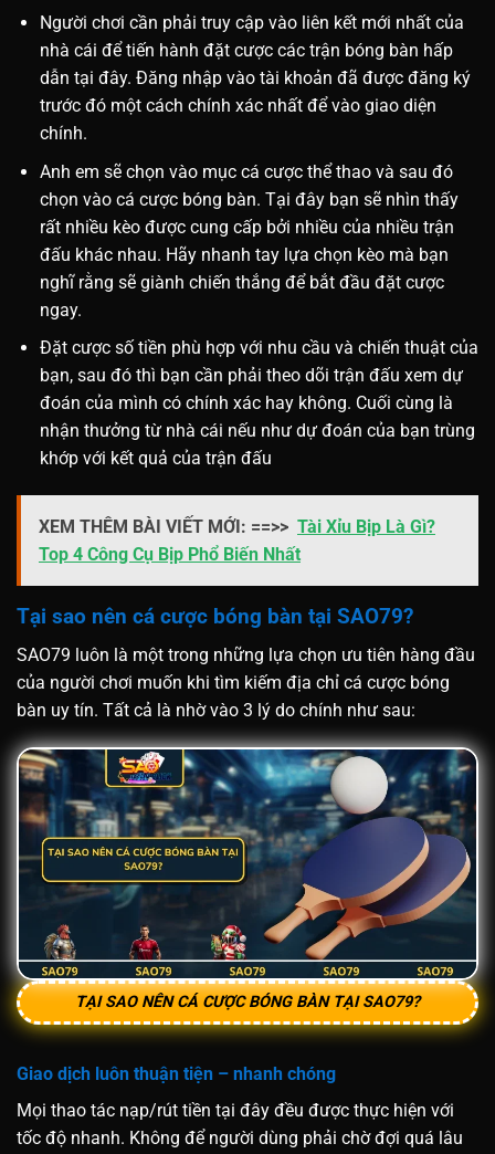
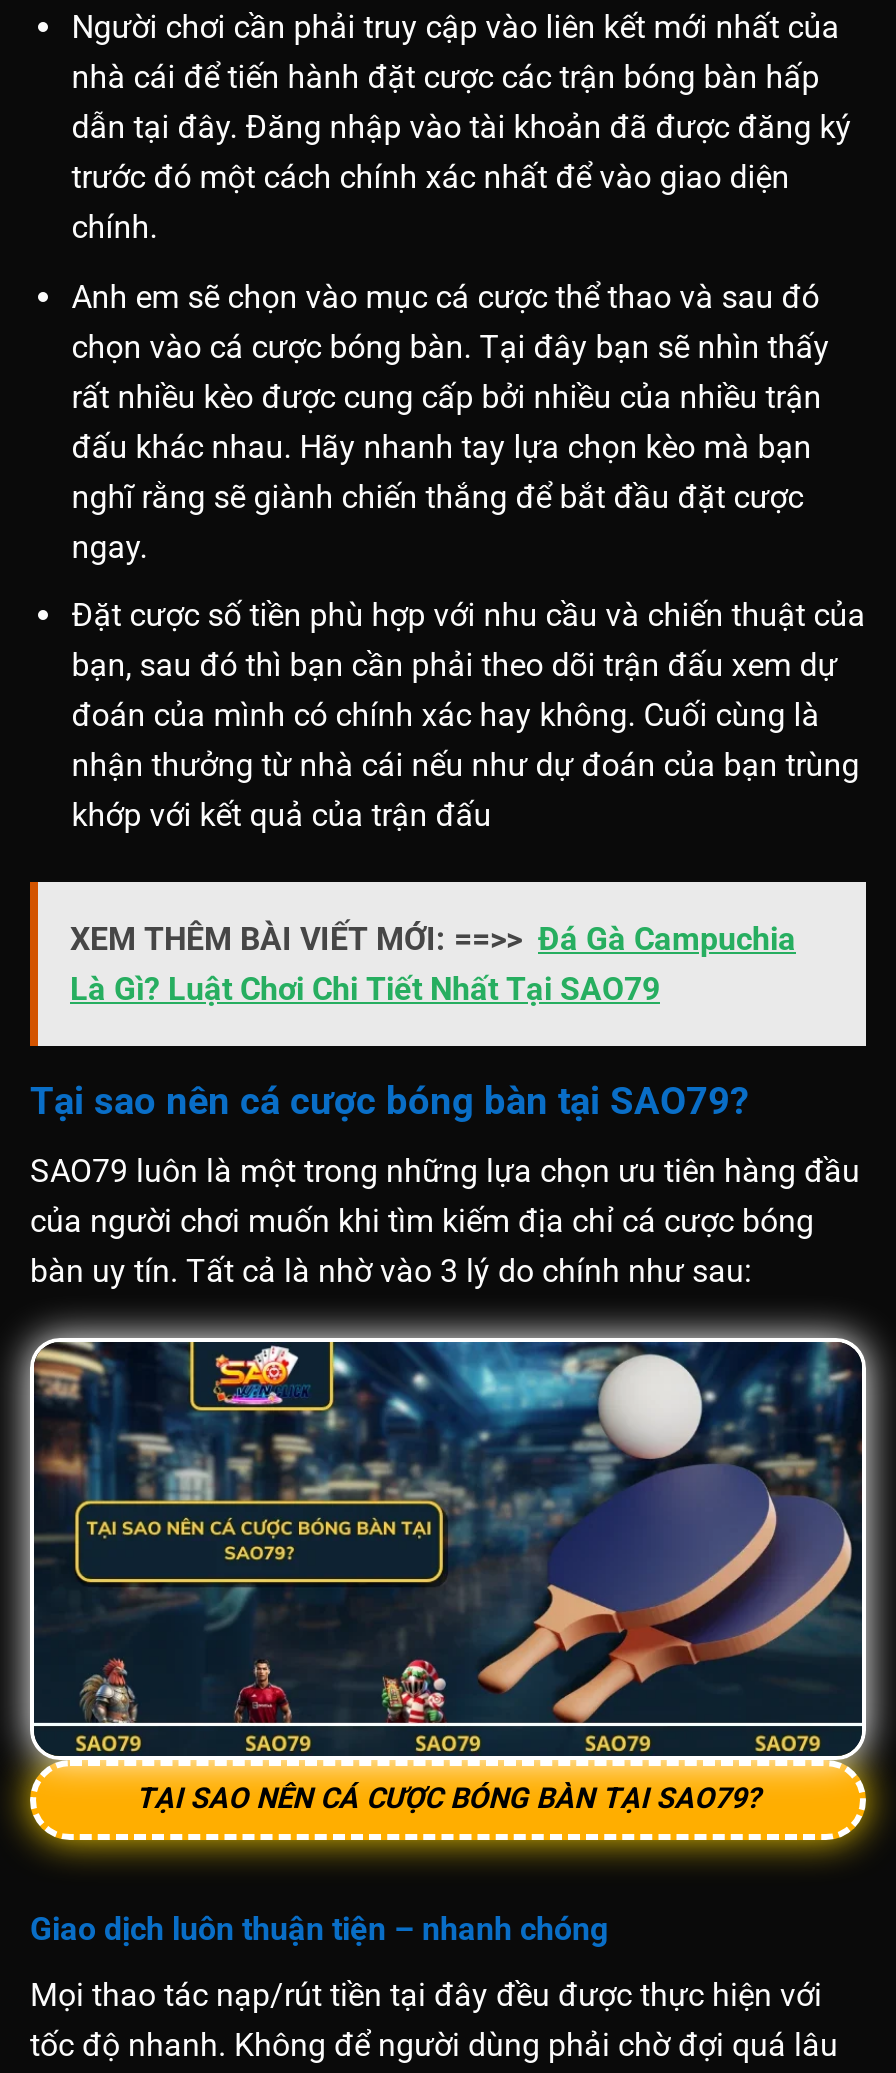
- XEM THÊM BÀI VIẾT MỚI: ==>> Tài Xỉu Bịp Là Gì?
- Top 4 Công Cụ Bịp Phổ Biến Nhất
+ XEM THÊM BÀI VIẾT MỚI: ==>> Đá Gà Campuchia
+ Là Gì? Luật Chơi Chi Tiết Nhất Tại SAO79
